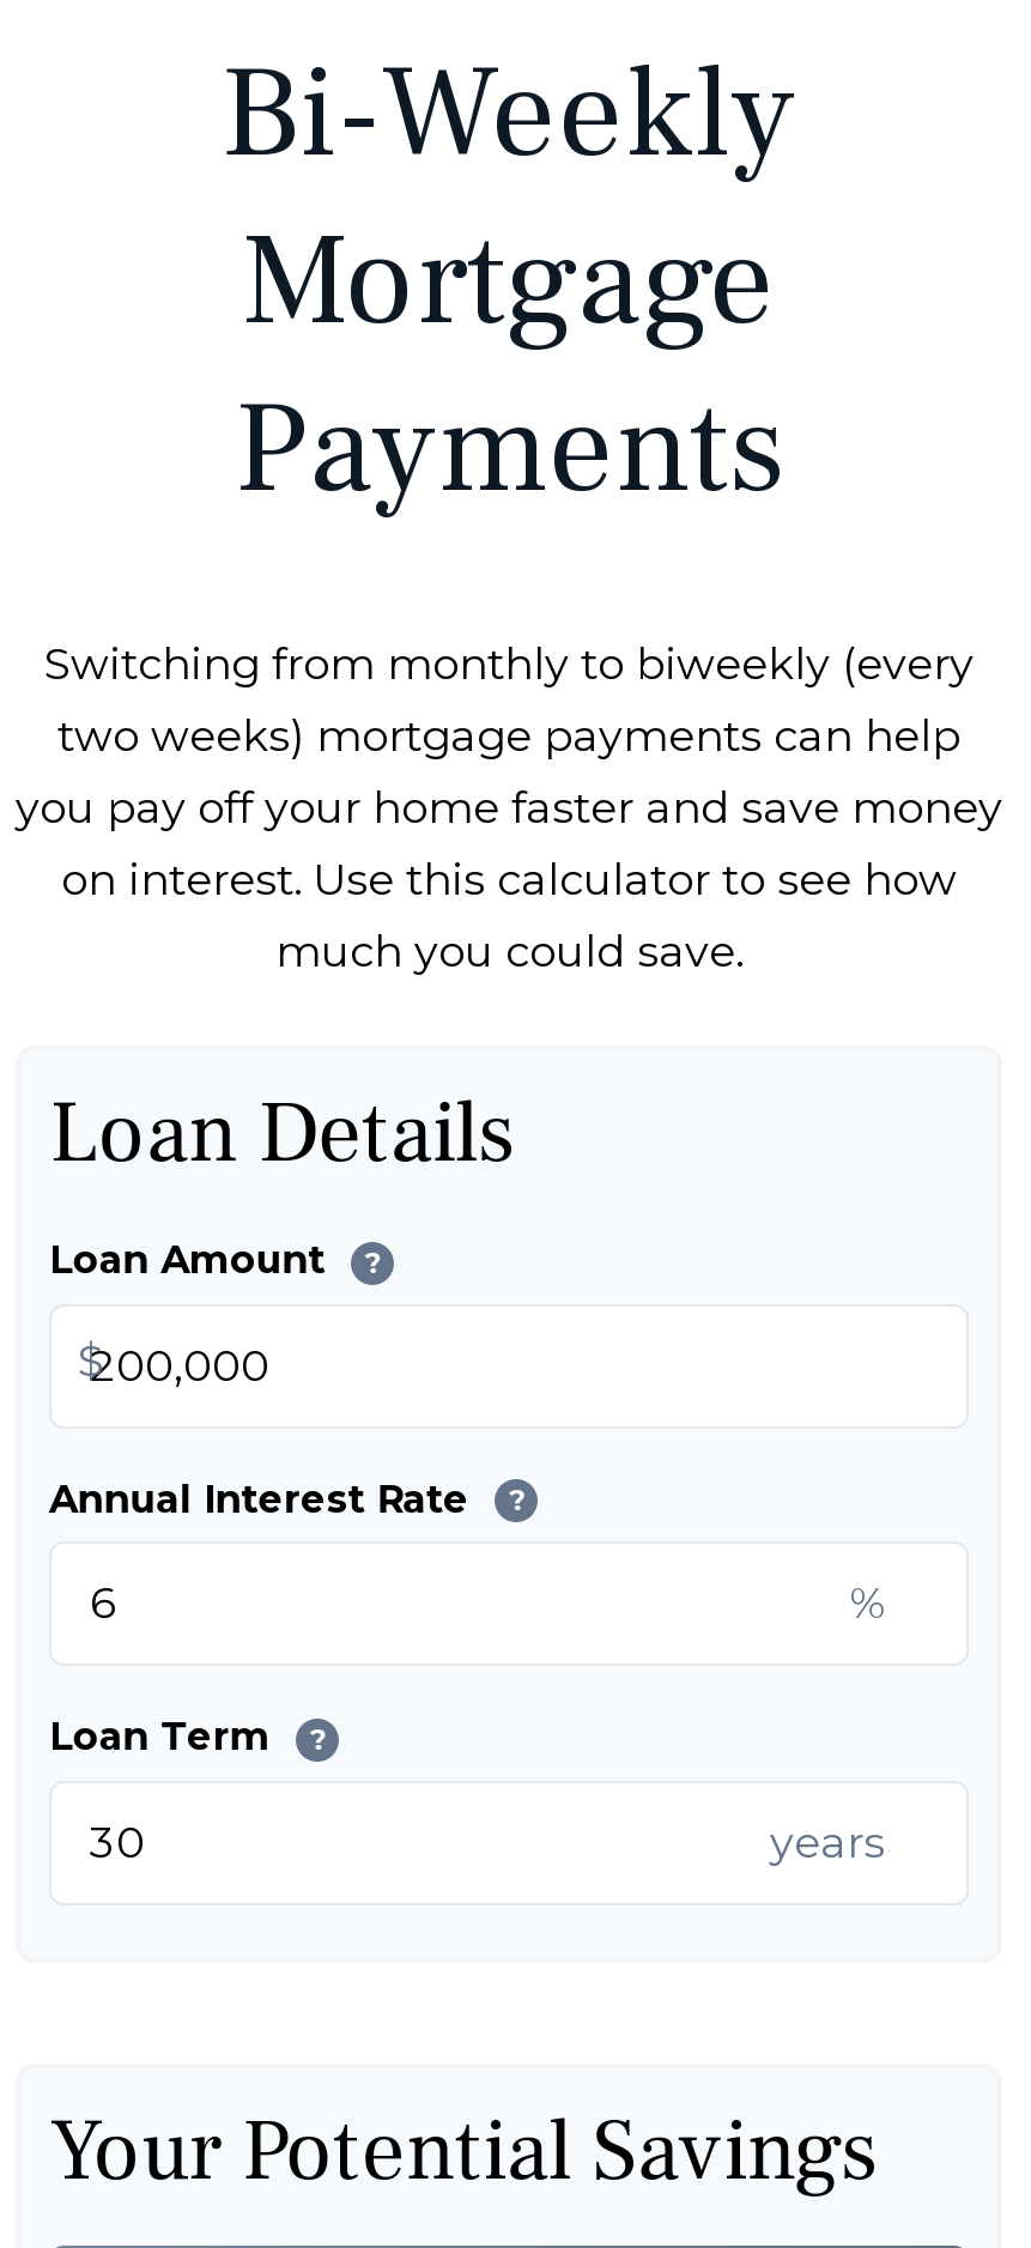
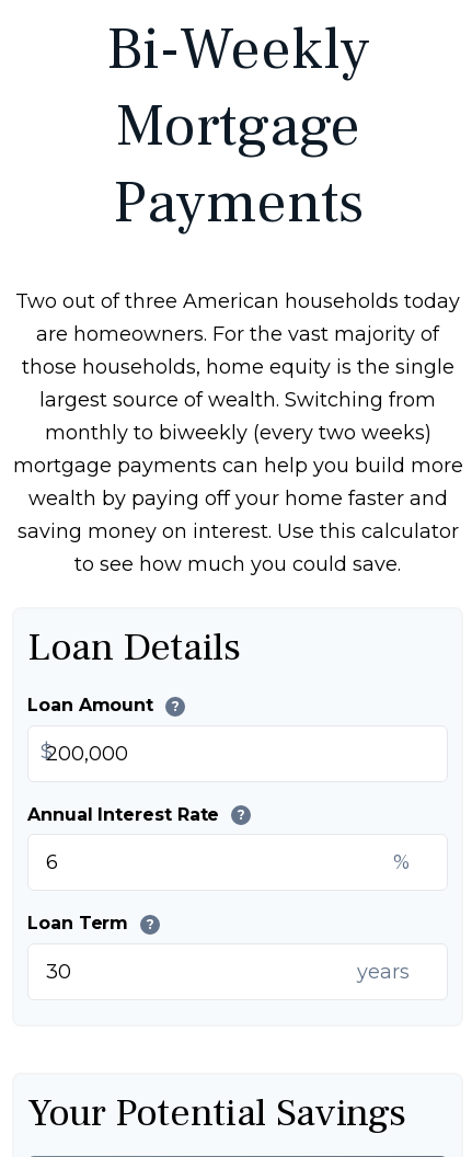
- Switching from monthly to biweekly (every
- two weeks) mortgage payments can help
- you pay off your home faster and save money
- on interest. Use this calculator to see how
- much you could save.
+ Two out of three American households today
+ are homeowners. For the vast majority of
+ those households, home equity is the single
+ largest source of wealth. Switching from
+ monthly to biweekly (every two weeks)
+ mortgage payments can help you build more
+ wealth by paying off your home faster and
+ saving money on interest. Use this calculator
+ to see how much you could save.
